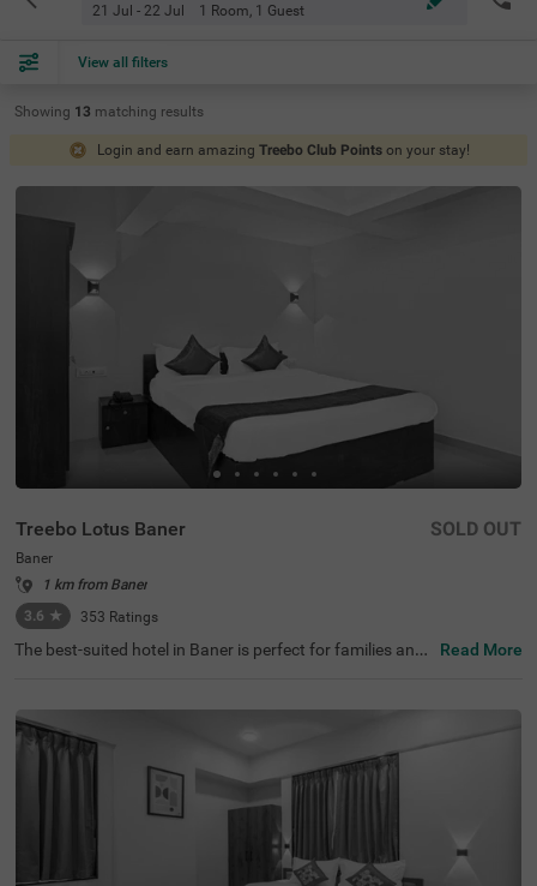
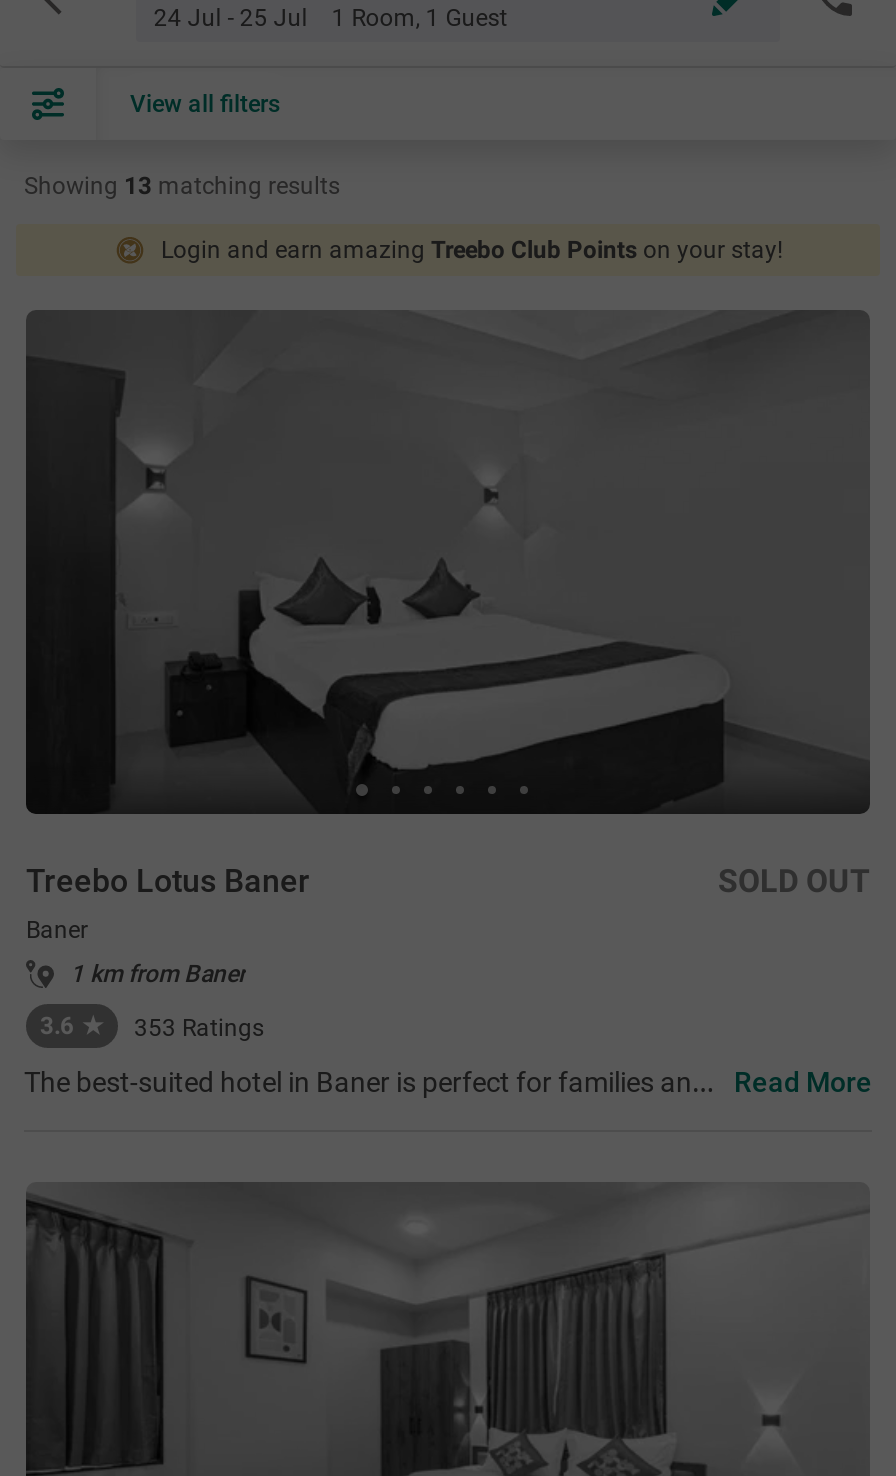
- 21 Jul - 22 Jul 1 Room, 1 Guest
+ 24 Jul - 25 Jul 1 Room, 1 Guest
